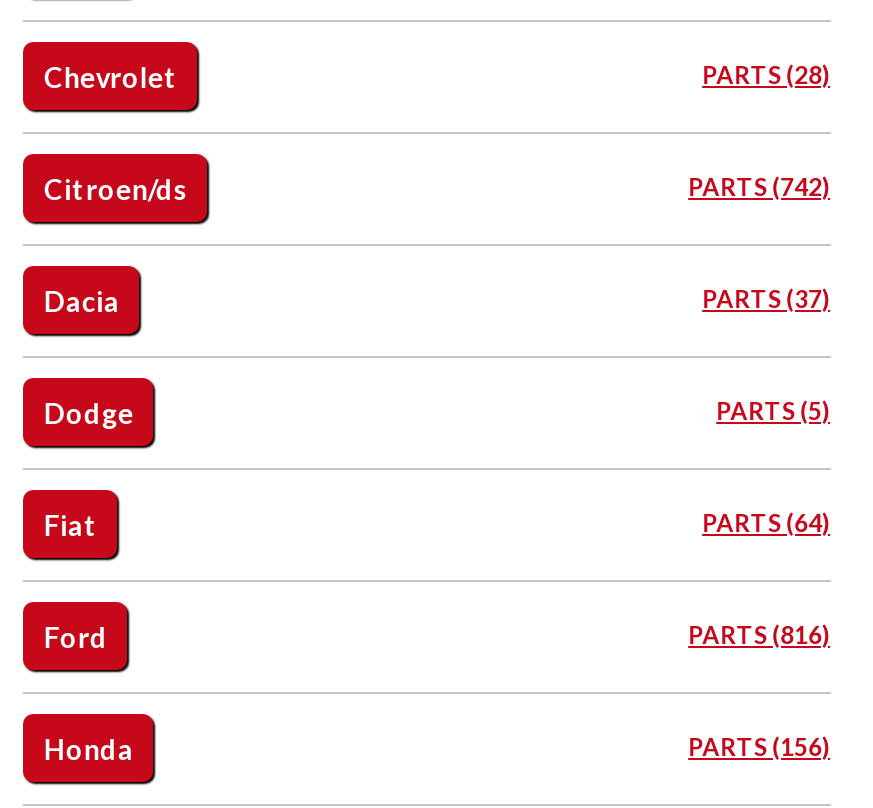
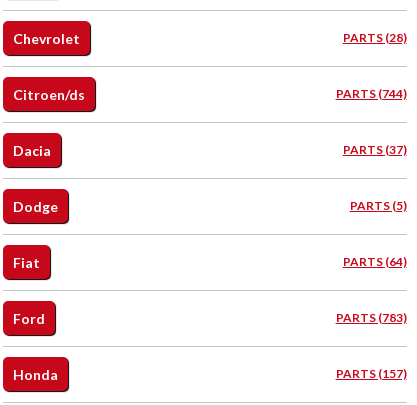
- PARTS (742)
+ PARTS (744)

- PARTS (816)
+ PARTS (783)

- PARTS (156)
+ PARTS (157)
